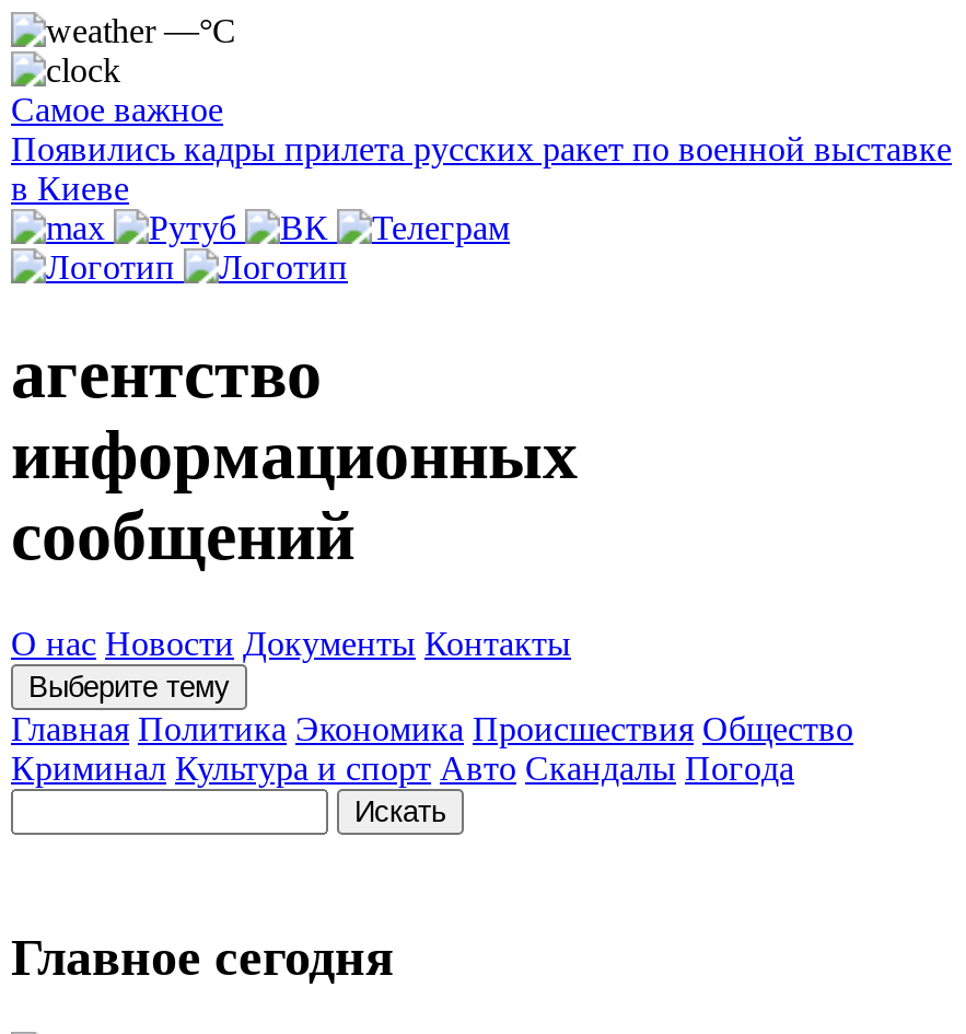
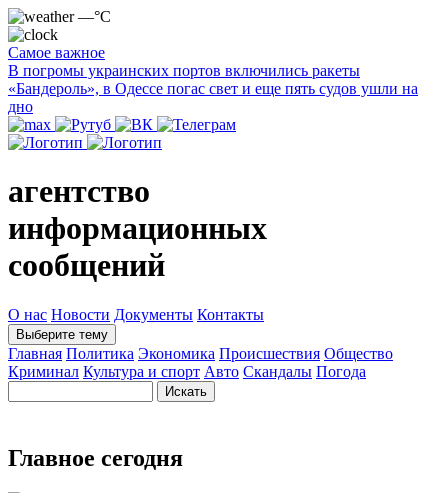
- Появились кадры прилета русских ракет по военной выставке
- в Киеве
+ В погромы украинских портов включились ракеты
+ «Бандероль», в Одессе погас свет и еще пять судов ушли на
+ дно
